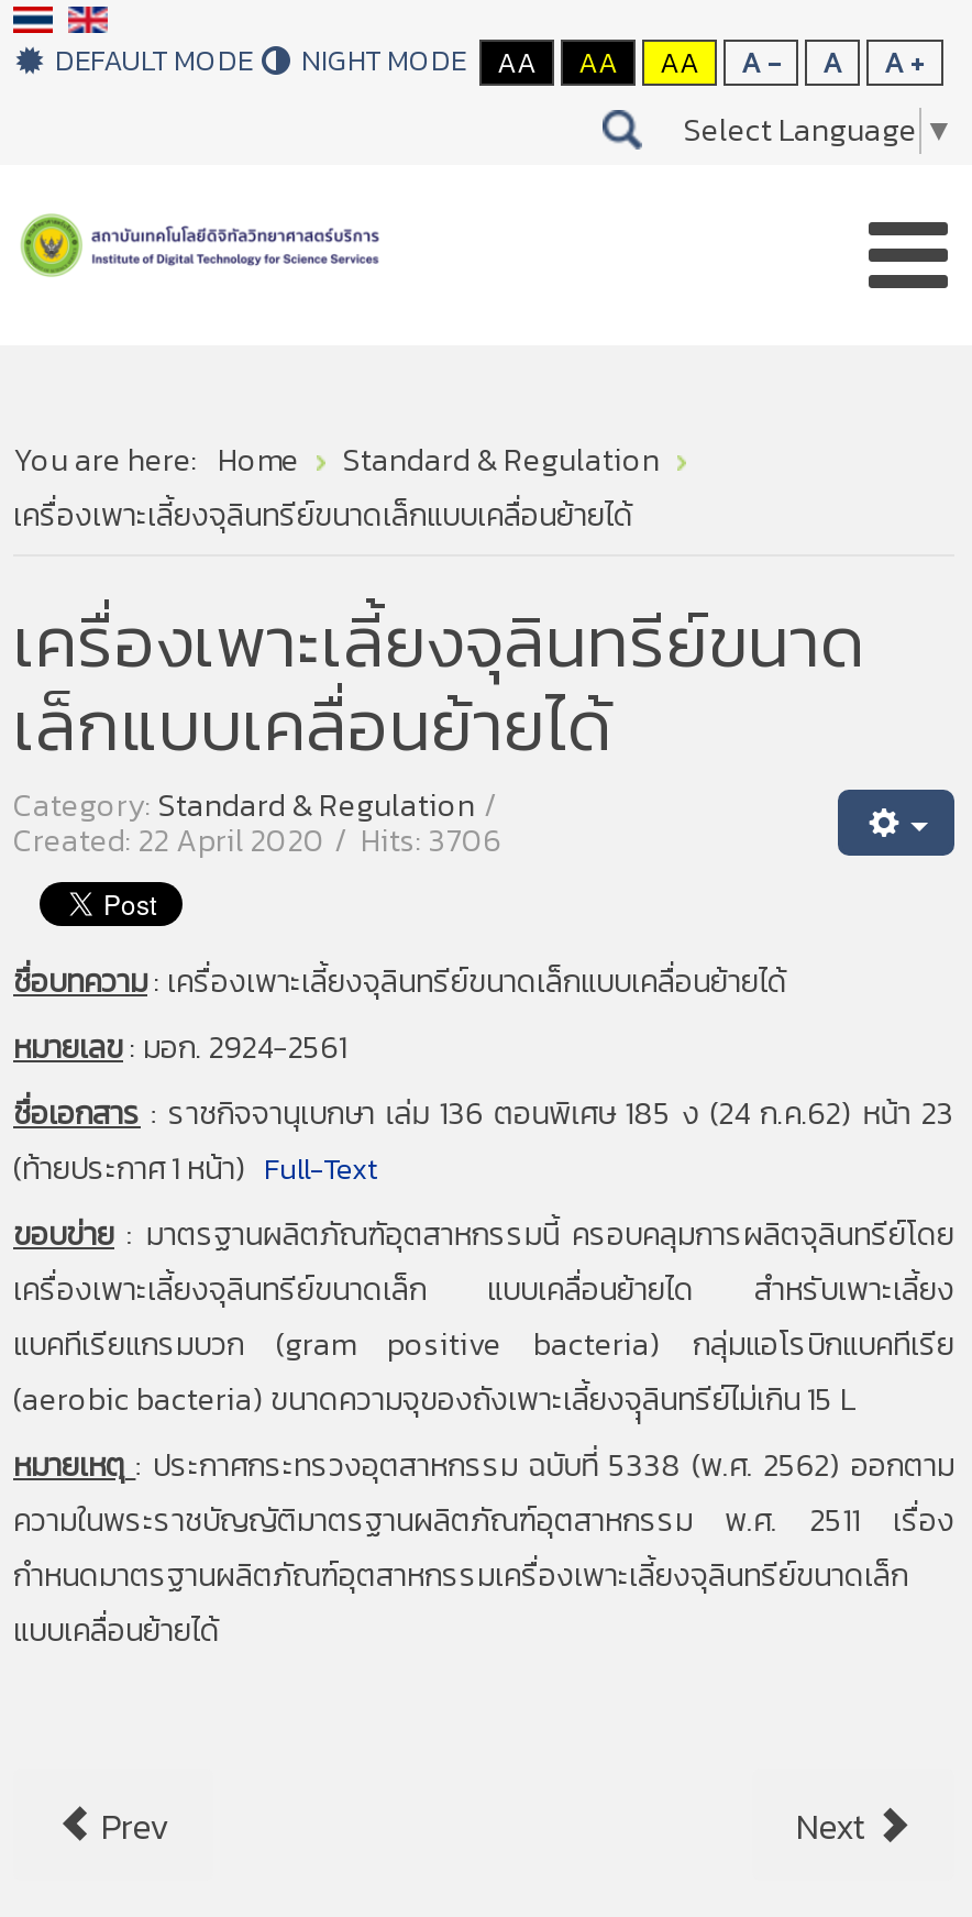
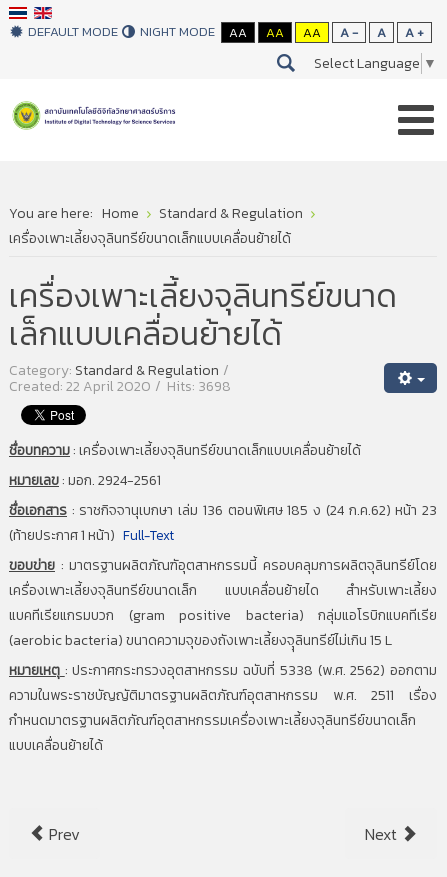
- Created: 22 April 2020 Hits: 3706
+ Created: 22 April 2020 Hits: 3698
